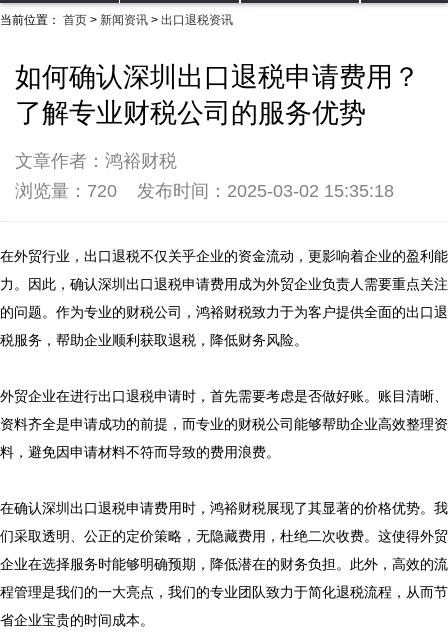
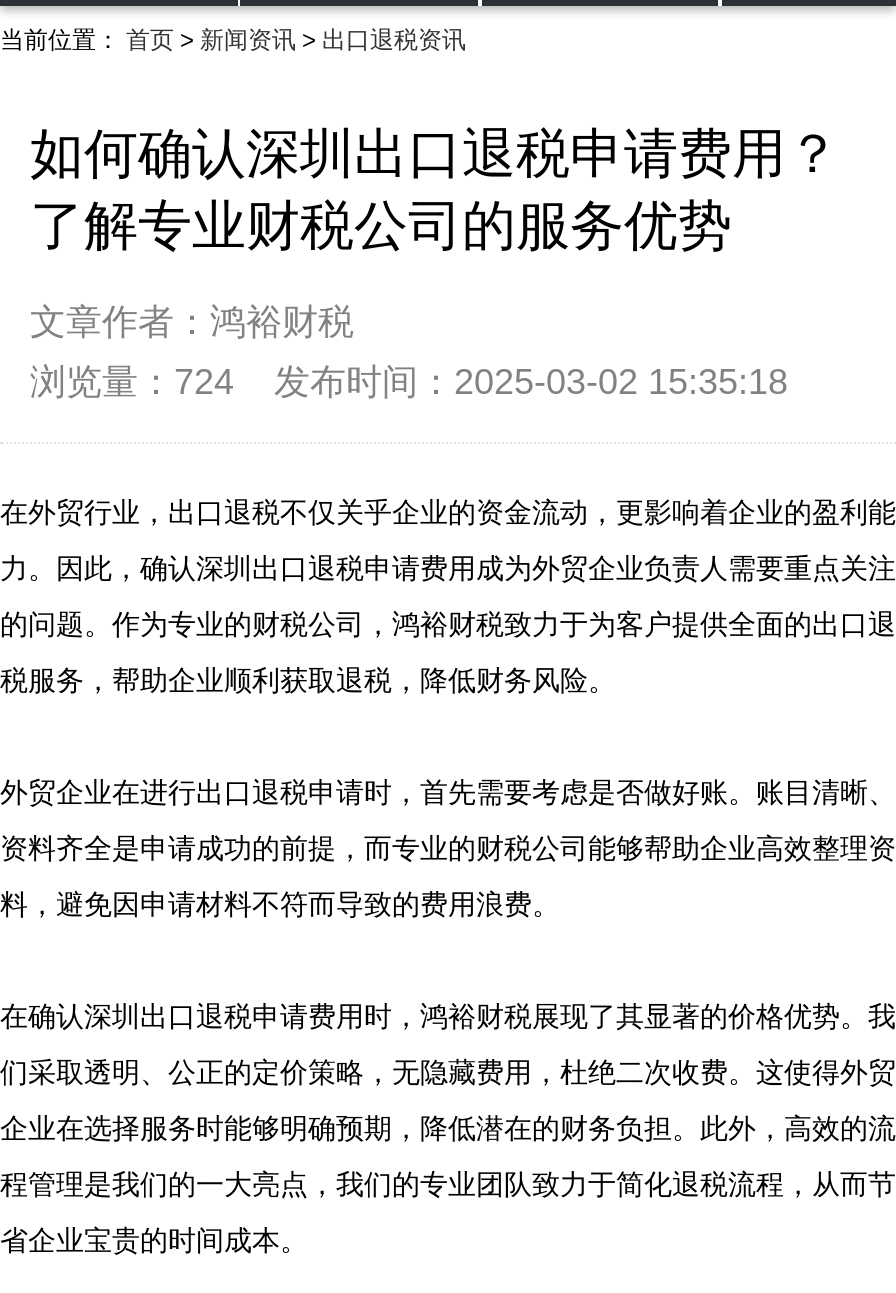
- 浏览量：720 发布时间：2025-03-02 15:35:18
+ 浏览量：724 发布时间：2025-03-02 15:35:18
